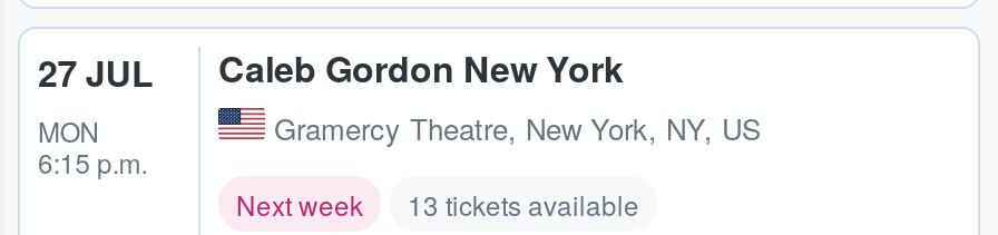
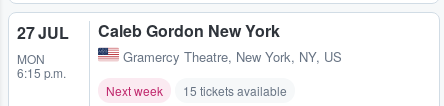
- 13 tickets available
+ 15 tickets available
